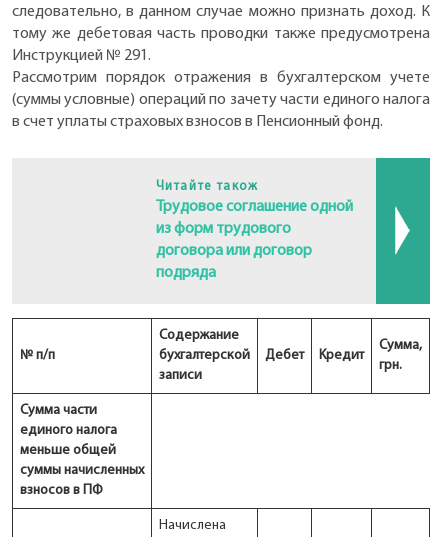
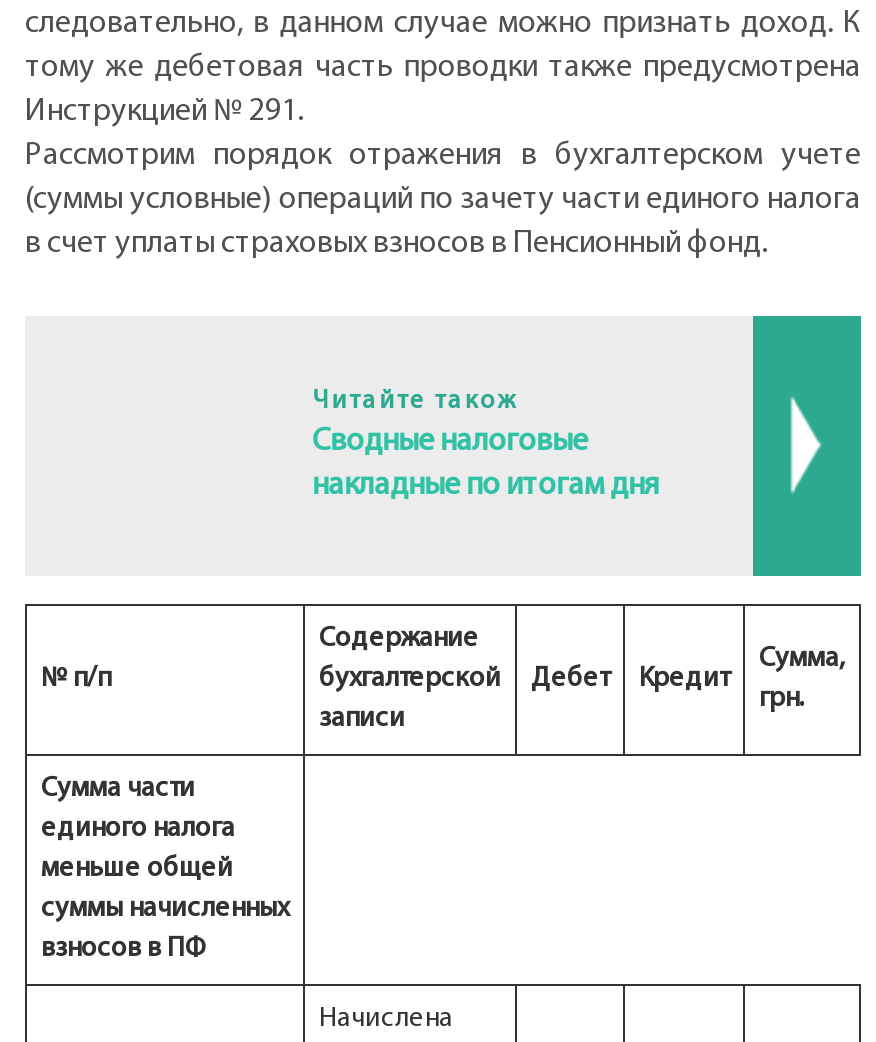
- Трудовое соглашение одной
- из форм трудового
- договора или договор
- подряда
+ Сводные налоговые
+ накладные по итогам дня
